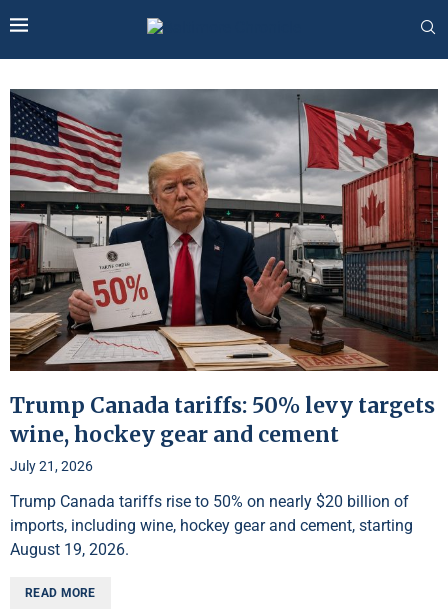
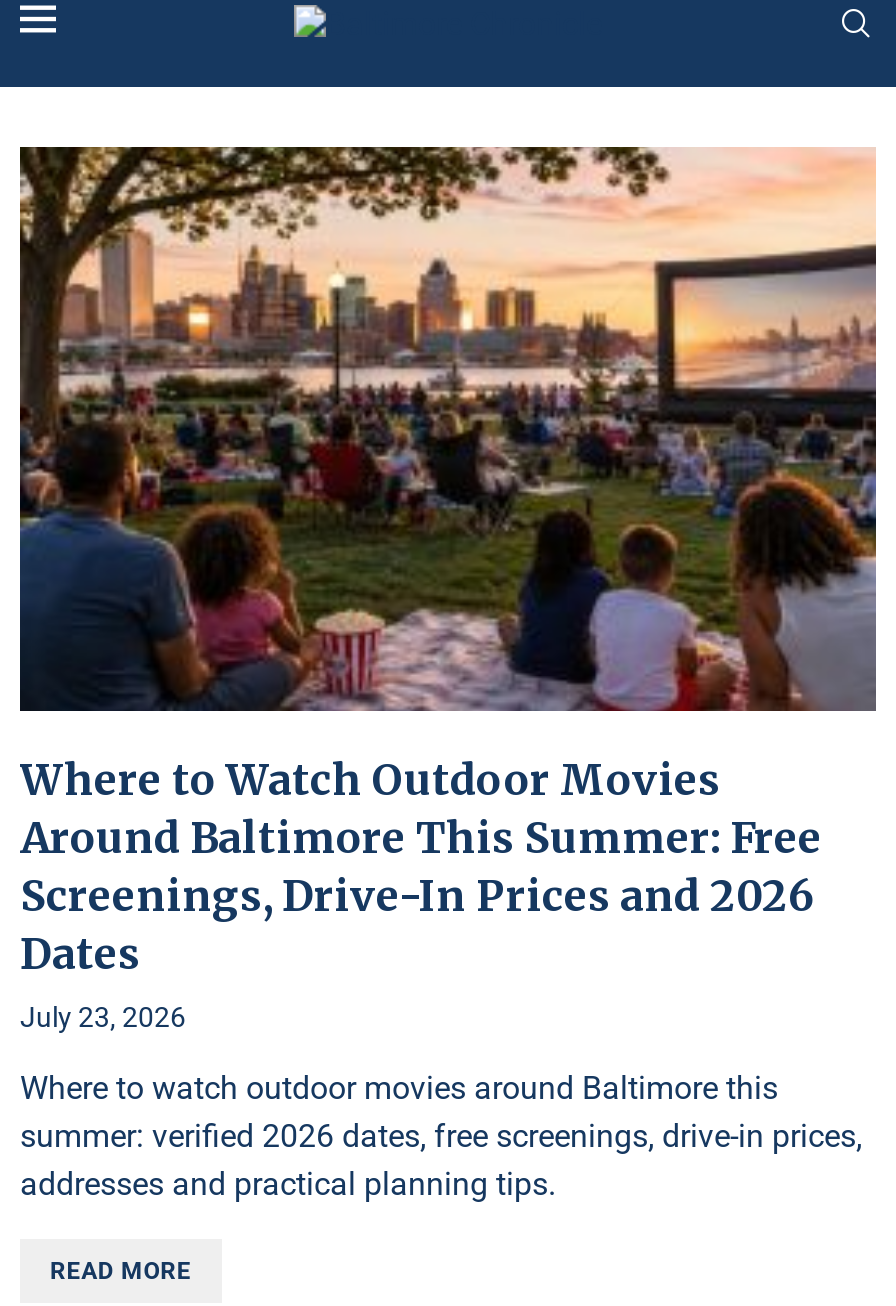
- [image]
- Trump Canada tariffs: 50% levy targets
- wine, hockey gear and cement
- July 21, 2026
+ [image]
+ Where to Watch Outdoor Movies
+ Around Baltimore This Summer: Free
+ Screenings, Drive-In Prices and 2026
+ Dates
+ July 23, 2026

- Trump Canada tariffs rise to 50% on nearly $20 billion of
- imports, including wine, hockey gear and cement, starting
- August 19, 2026.
+ Where to watch outdoor movies around Baltimore this
+ summer: verified 2026 dates, free screenings, drive-in prices,
+ addresses and practical planning tips.
